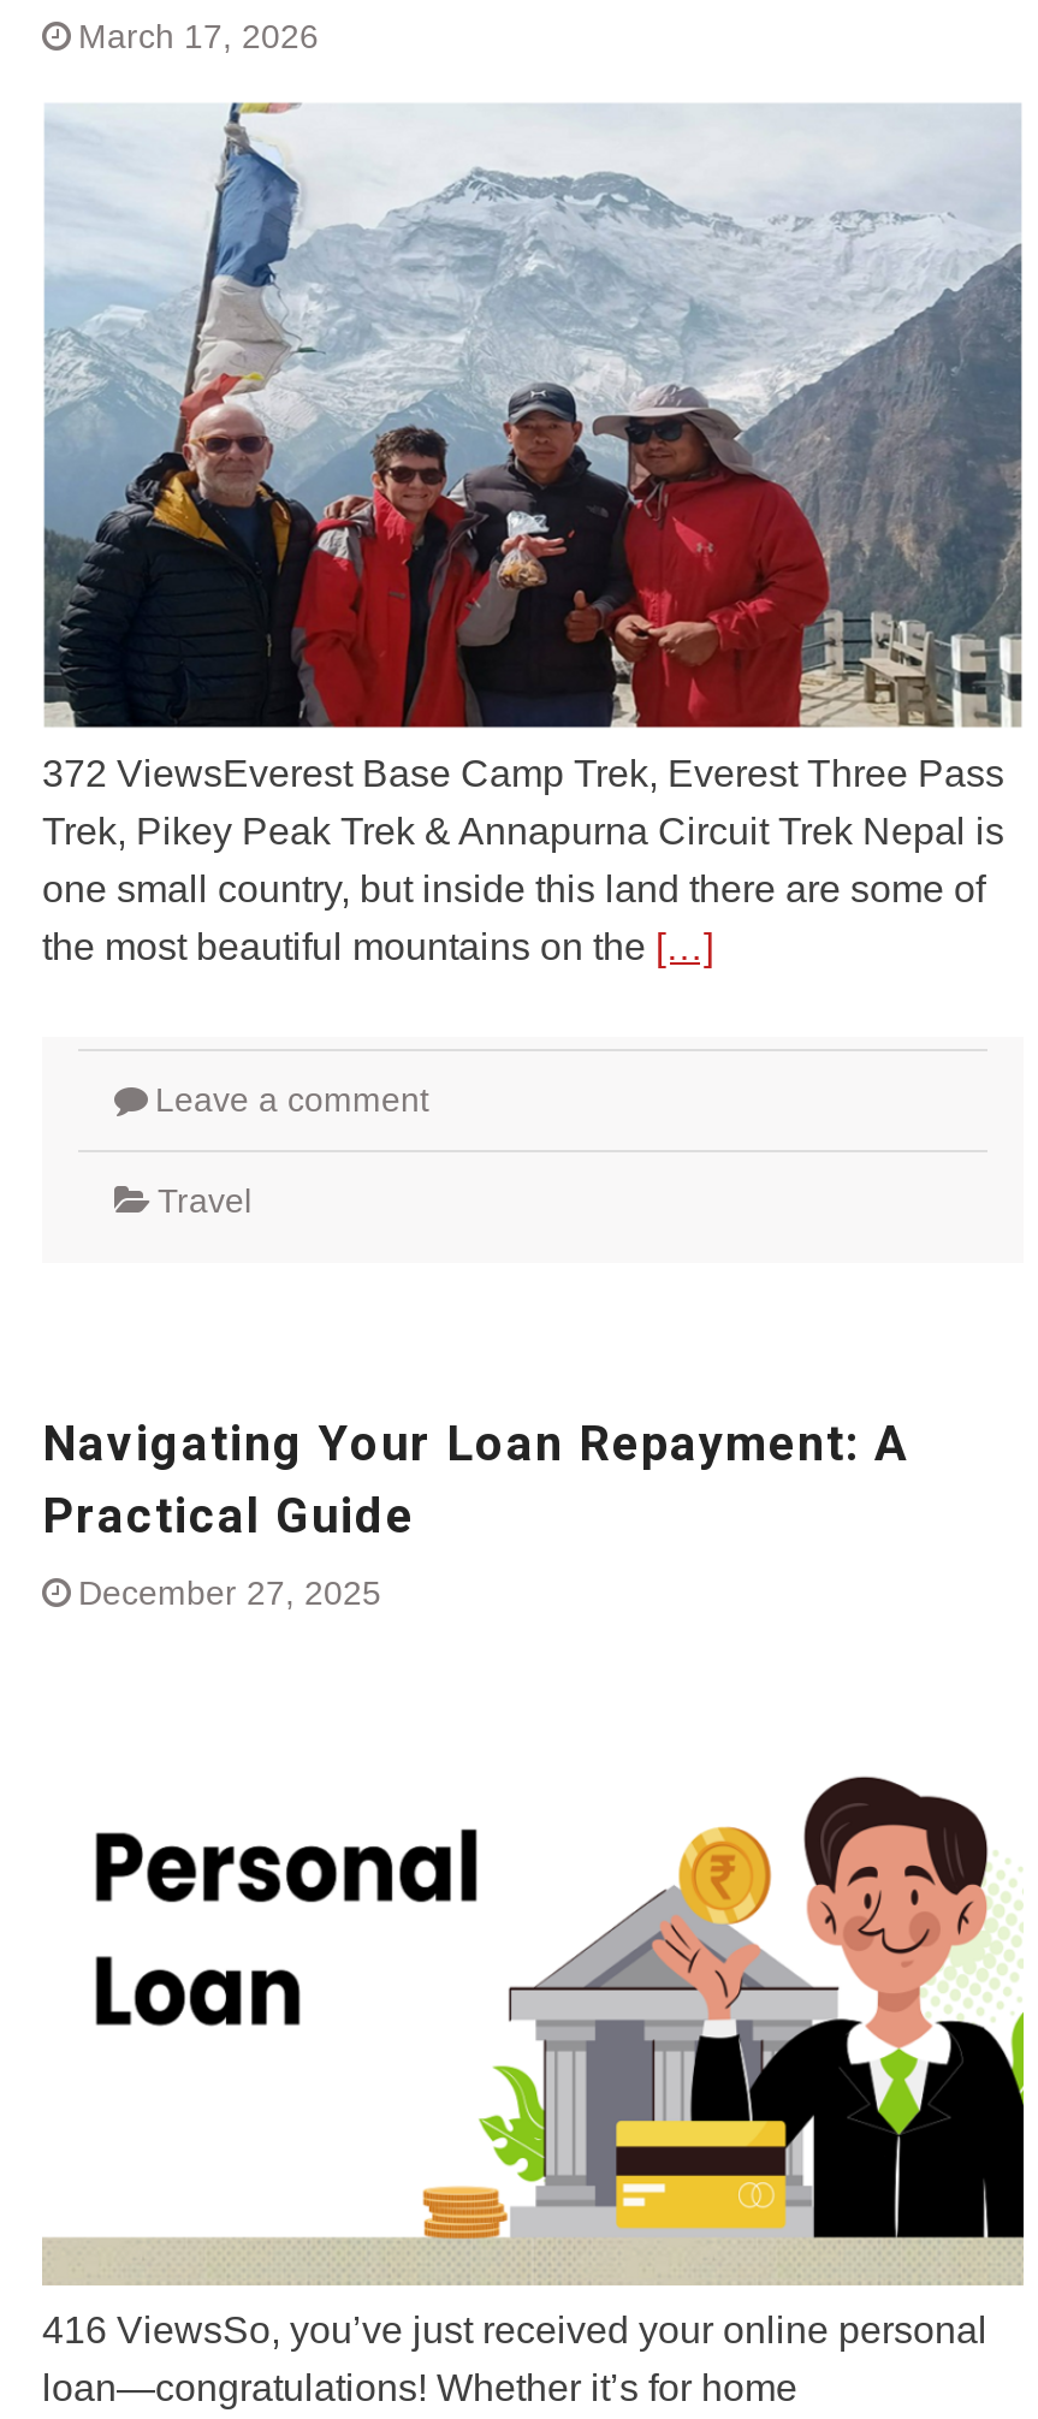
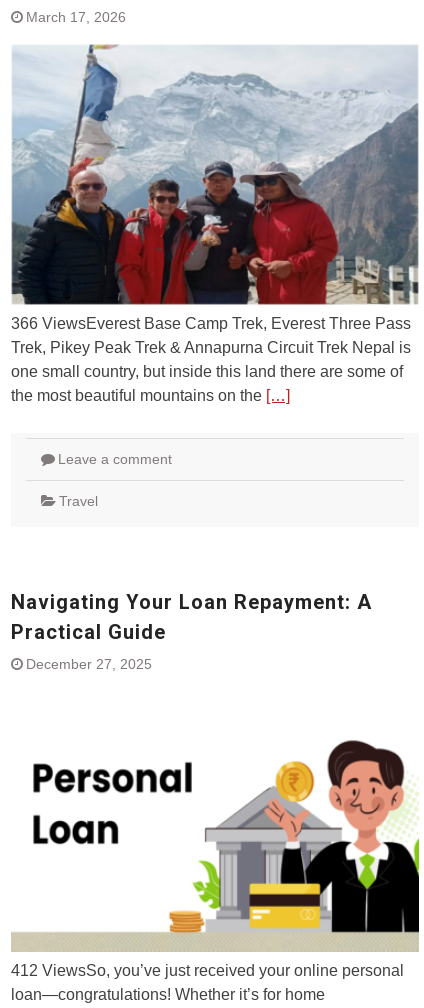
- 372 ViewsEverest Base Camp Trek, Everest Three Pass
+ 366 ViewsEverest Base Camp Trek, Everest Three Pass

- 416 ViewsSo, you’ve just received your online personal
+ 412 ViewsSo, you’ve just received your online personal
